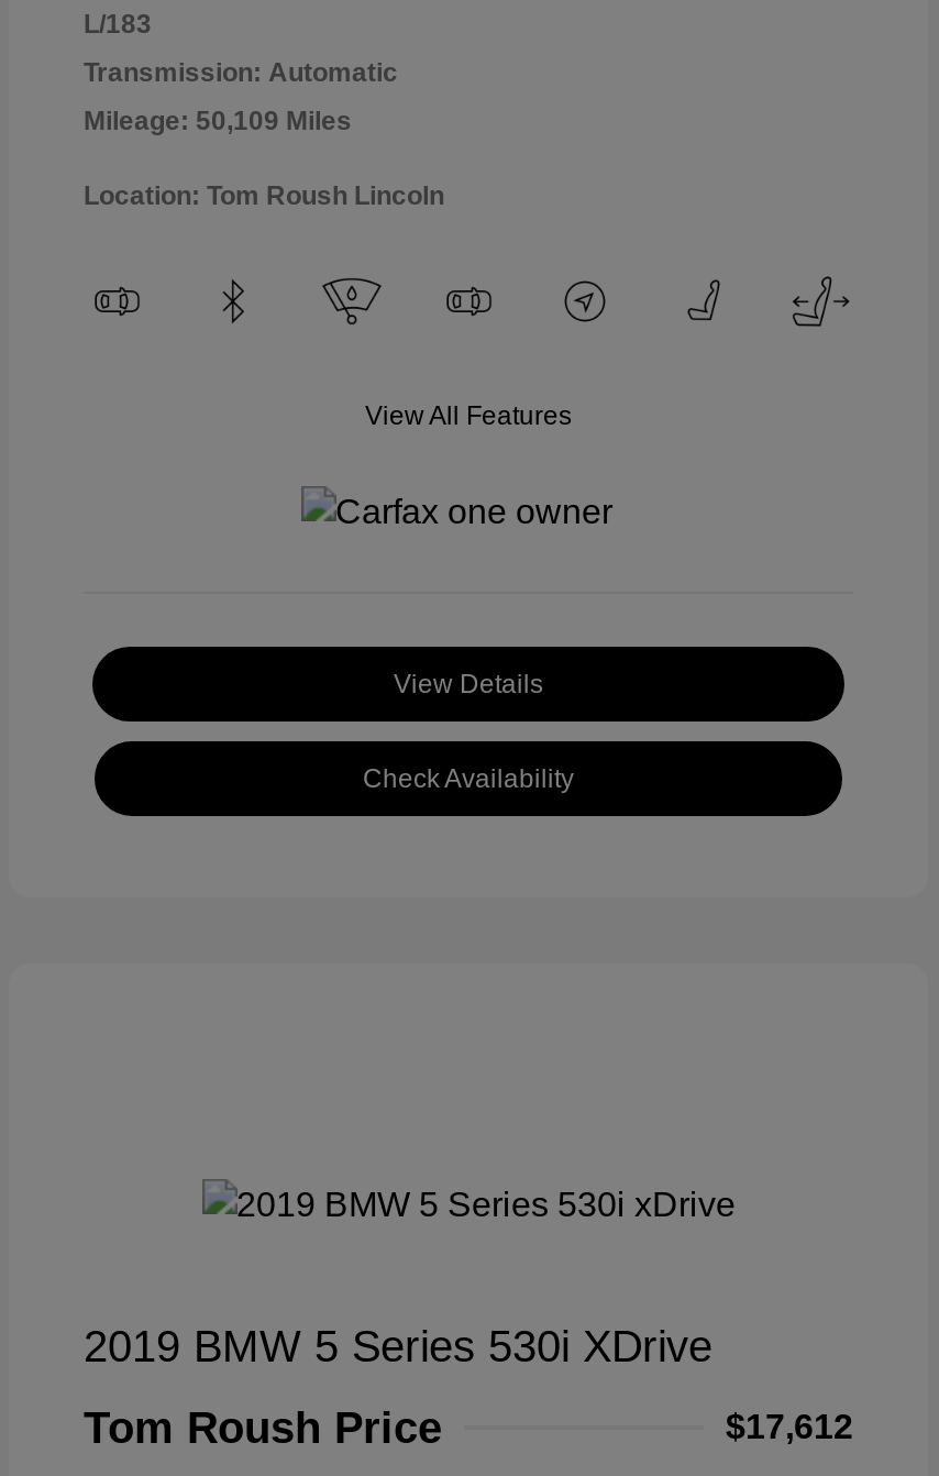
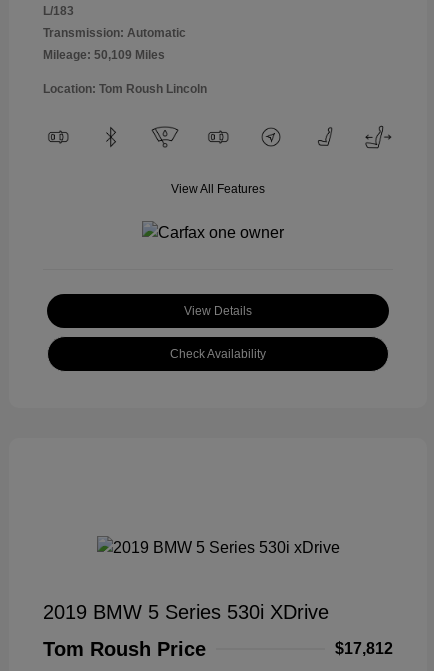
- $17,612
+ $17,812
